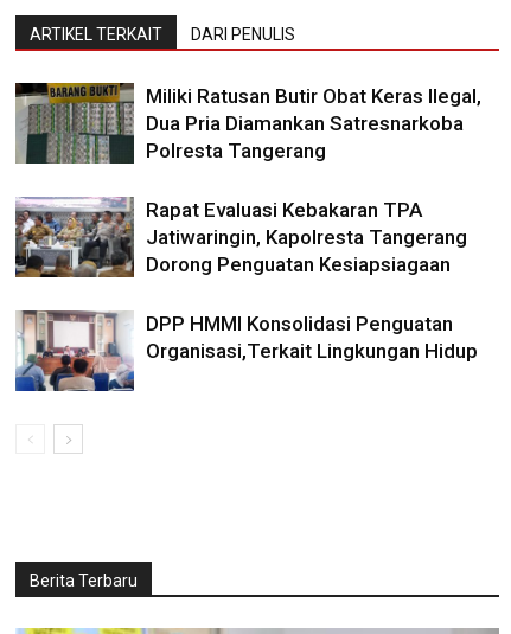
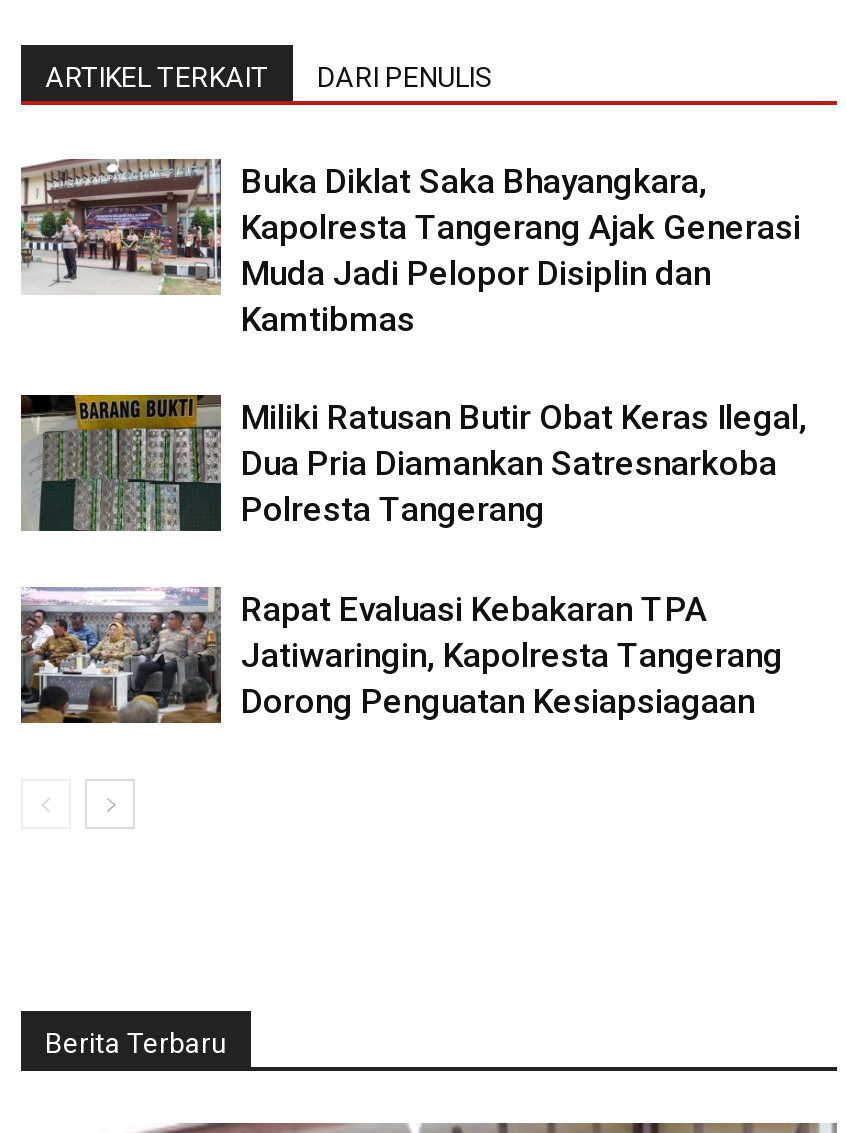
+ [image]
+ Buka Diklat Saka Bhayangkara,
+ Kapolresta Tangerang Ajak Generasi
+ Muda Jadi Pelopor Disiplin dan
+ Kamtibmas

moved down: [image] | Miliki Ratusan Butir Obat Keras Ilegal, | Dua Pria Diamankan Satresnarkoba | Polresta Tangerang | Rapat Evaluasi Kebakaran TPA | Jatiwaringin, Kapolresta Tangerang | Dorong Penguatan Kesiapsiagaan

- [image]
- DPP HMMI Konsolidasi Penguatan
- Organisasi,Terkait Lingkungan Hidup
